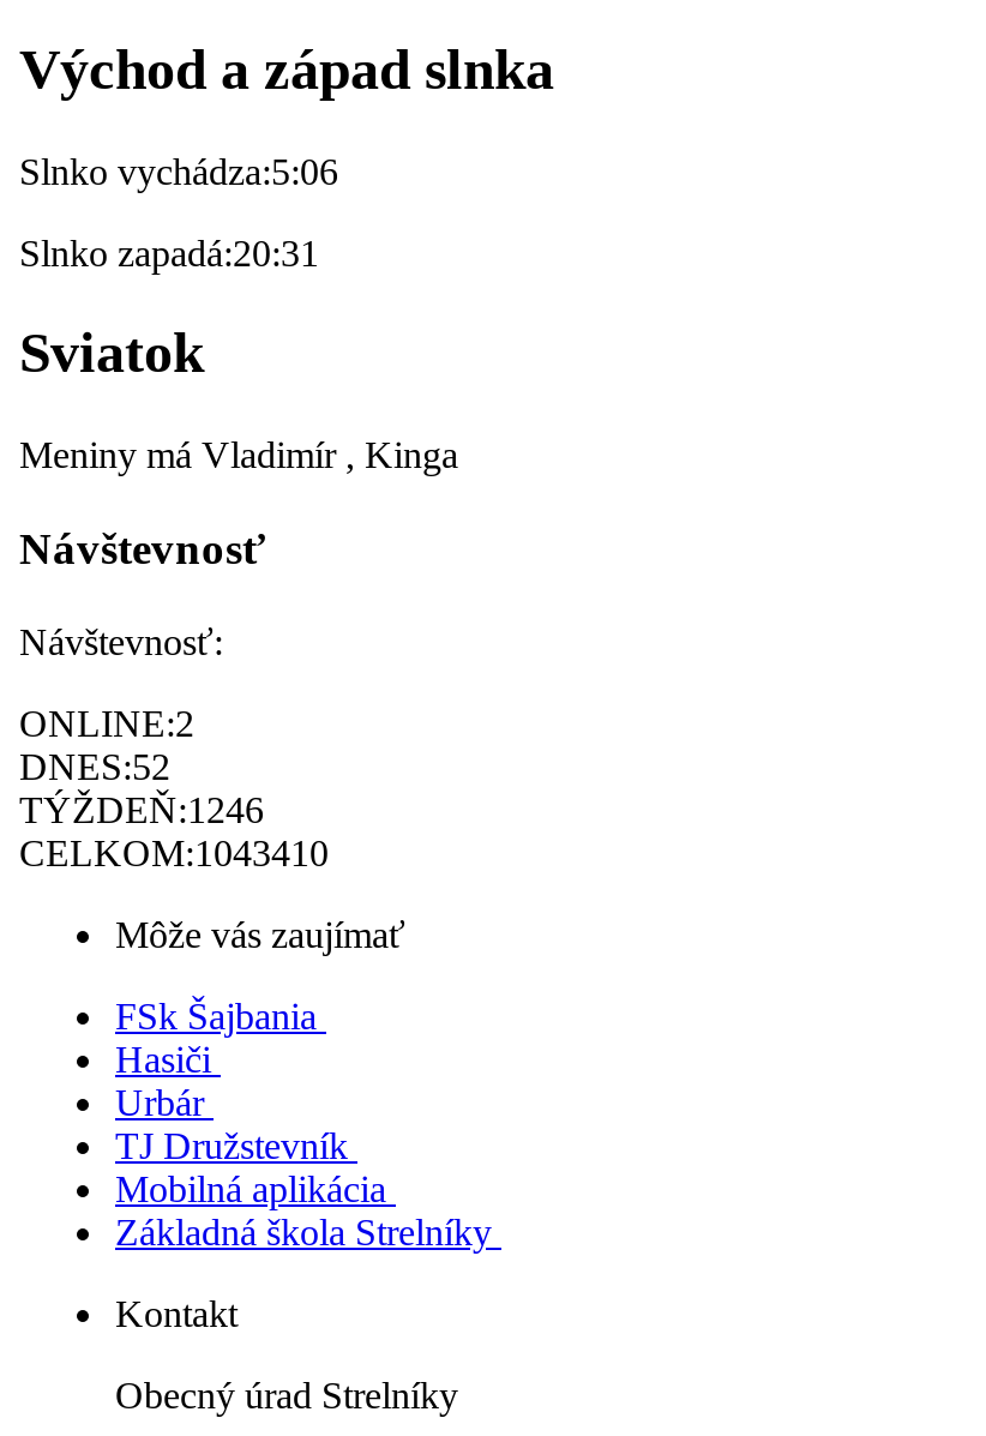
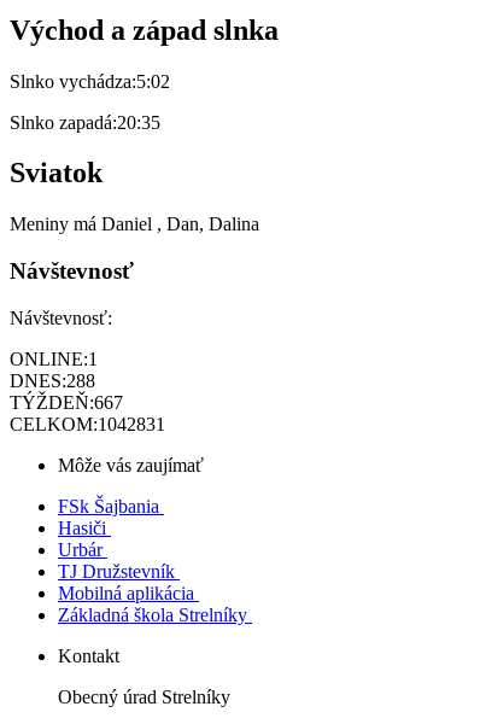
- Slnko vychádza:5:06
+ Slnko vychádza:5:02

- Slnko zapadá:20:31
+ Slnko zapadá:20:35

- Meniny má Vladimír , Kinga
+ Meniny má Daniel , Dan, Dalina

- ONLINE:2
+ ONLINE:1

- DNES:52
+ DNES:288

- TÝŽDEŇ:1246
+ TÝŽDEŇ:667

- CELKOM:1043410
+ CELKOM:1042831
